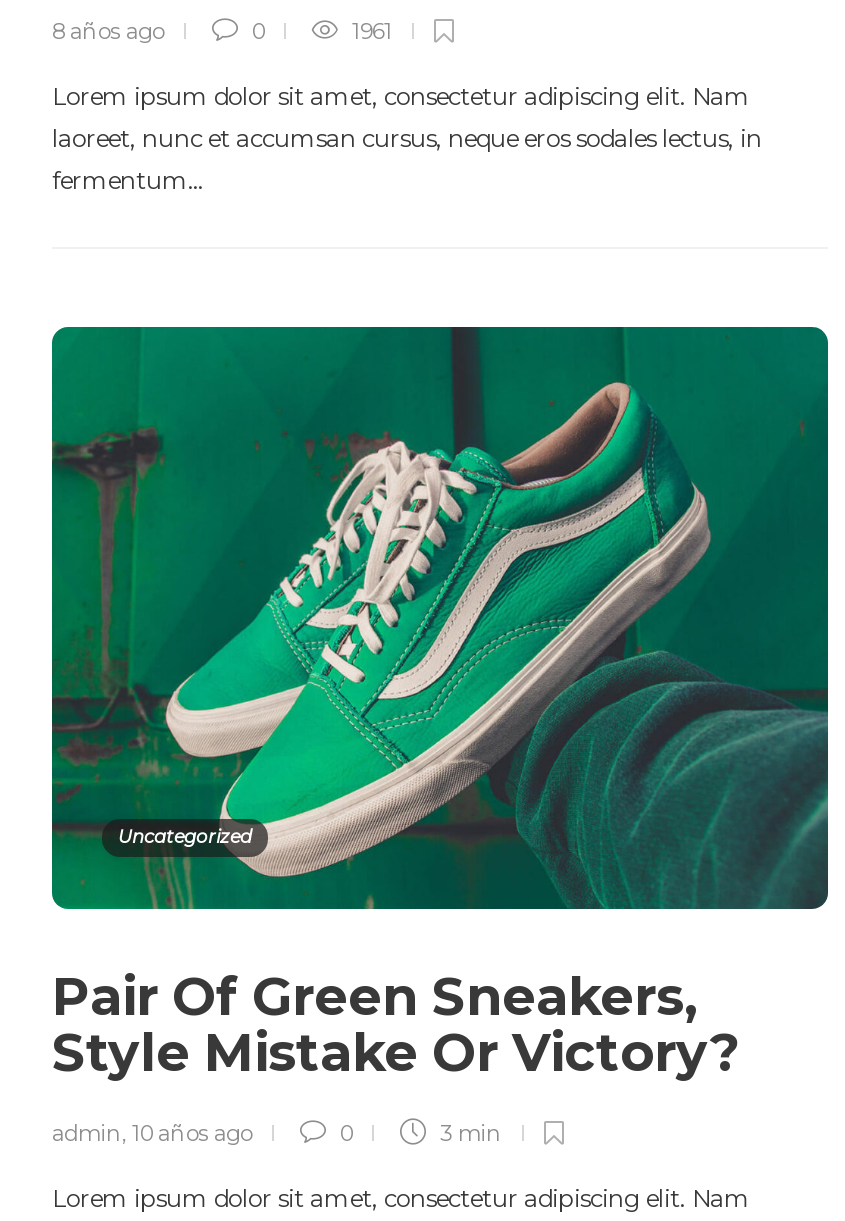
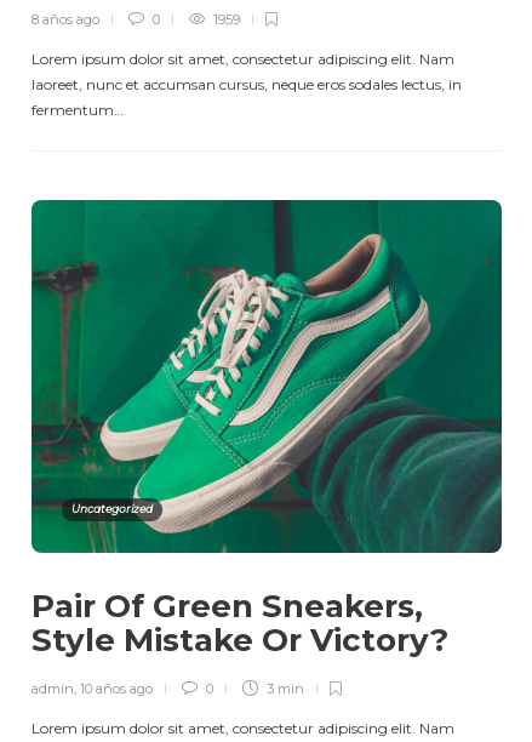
- 1961
+ 1959
